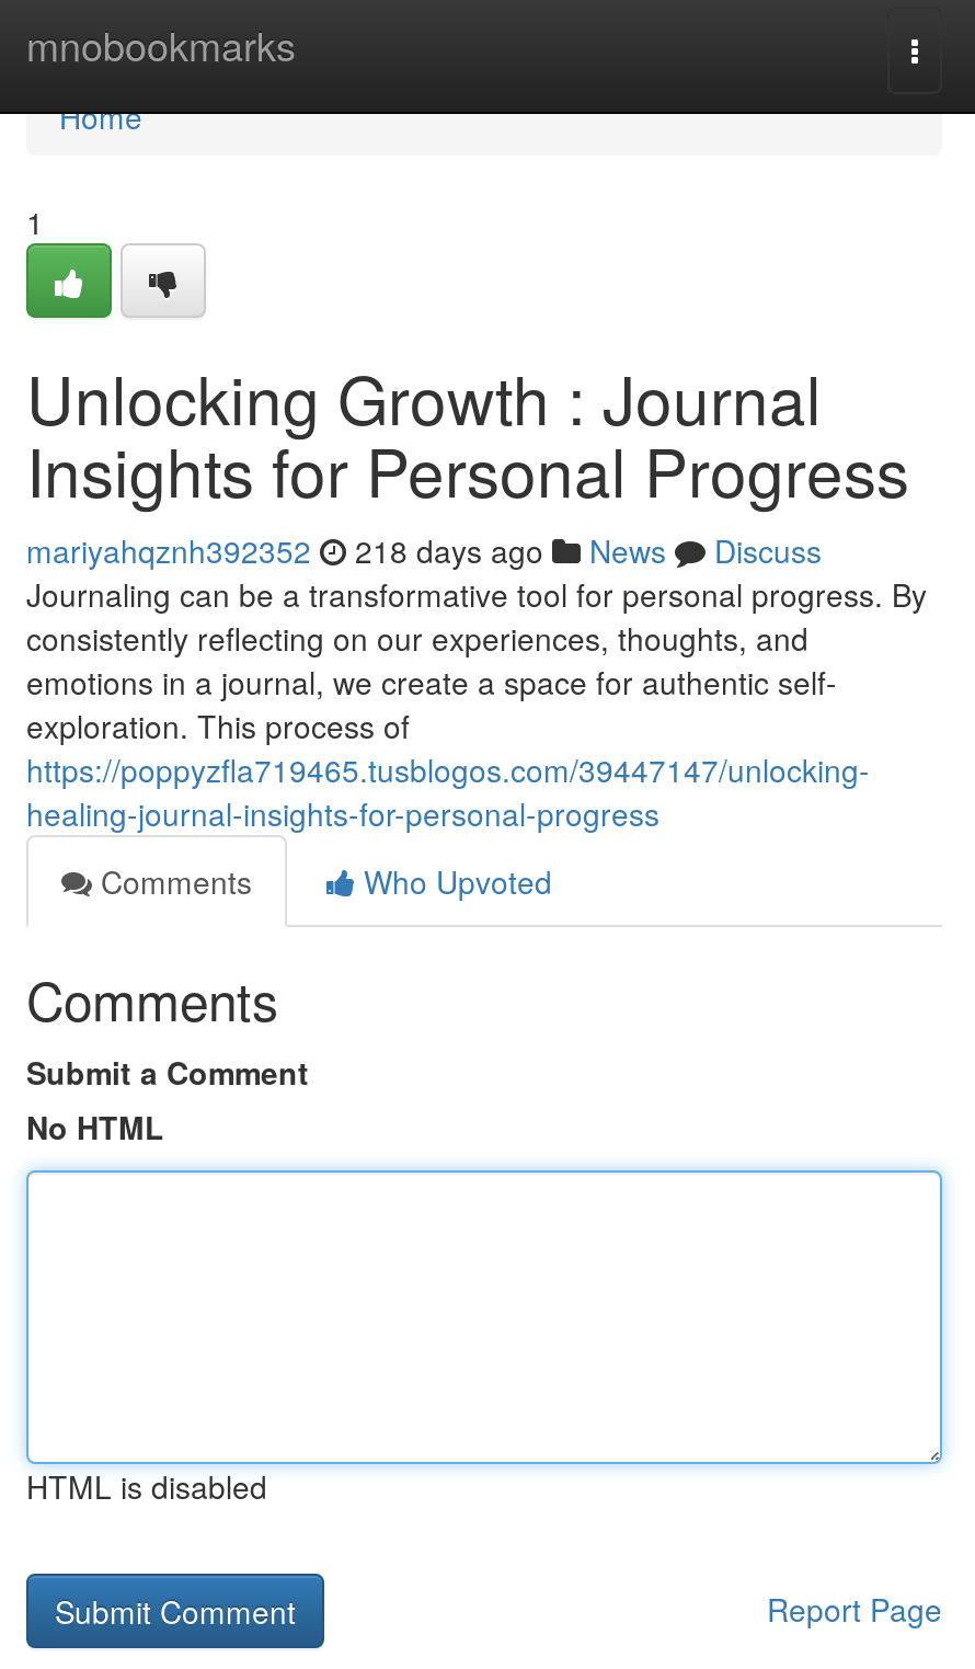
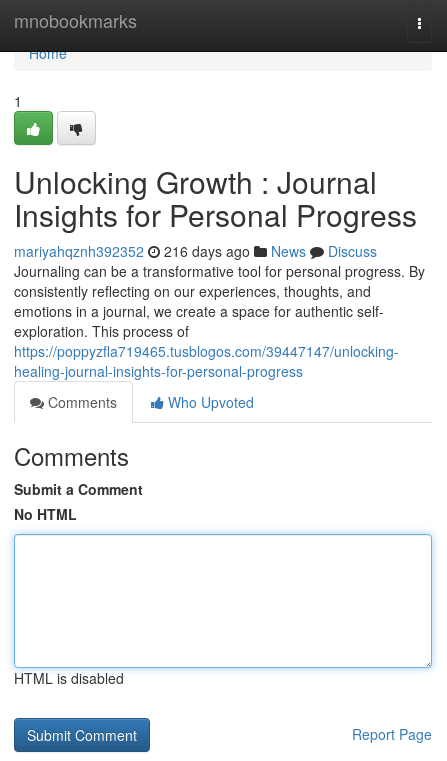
- mariyahqznh392352 218 days ago News Discuss
+ mariyahqznh392352 216 days ago News Discuss
